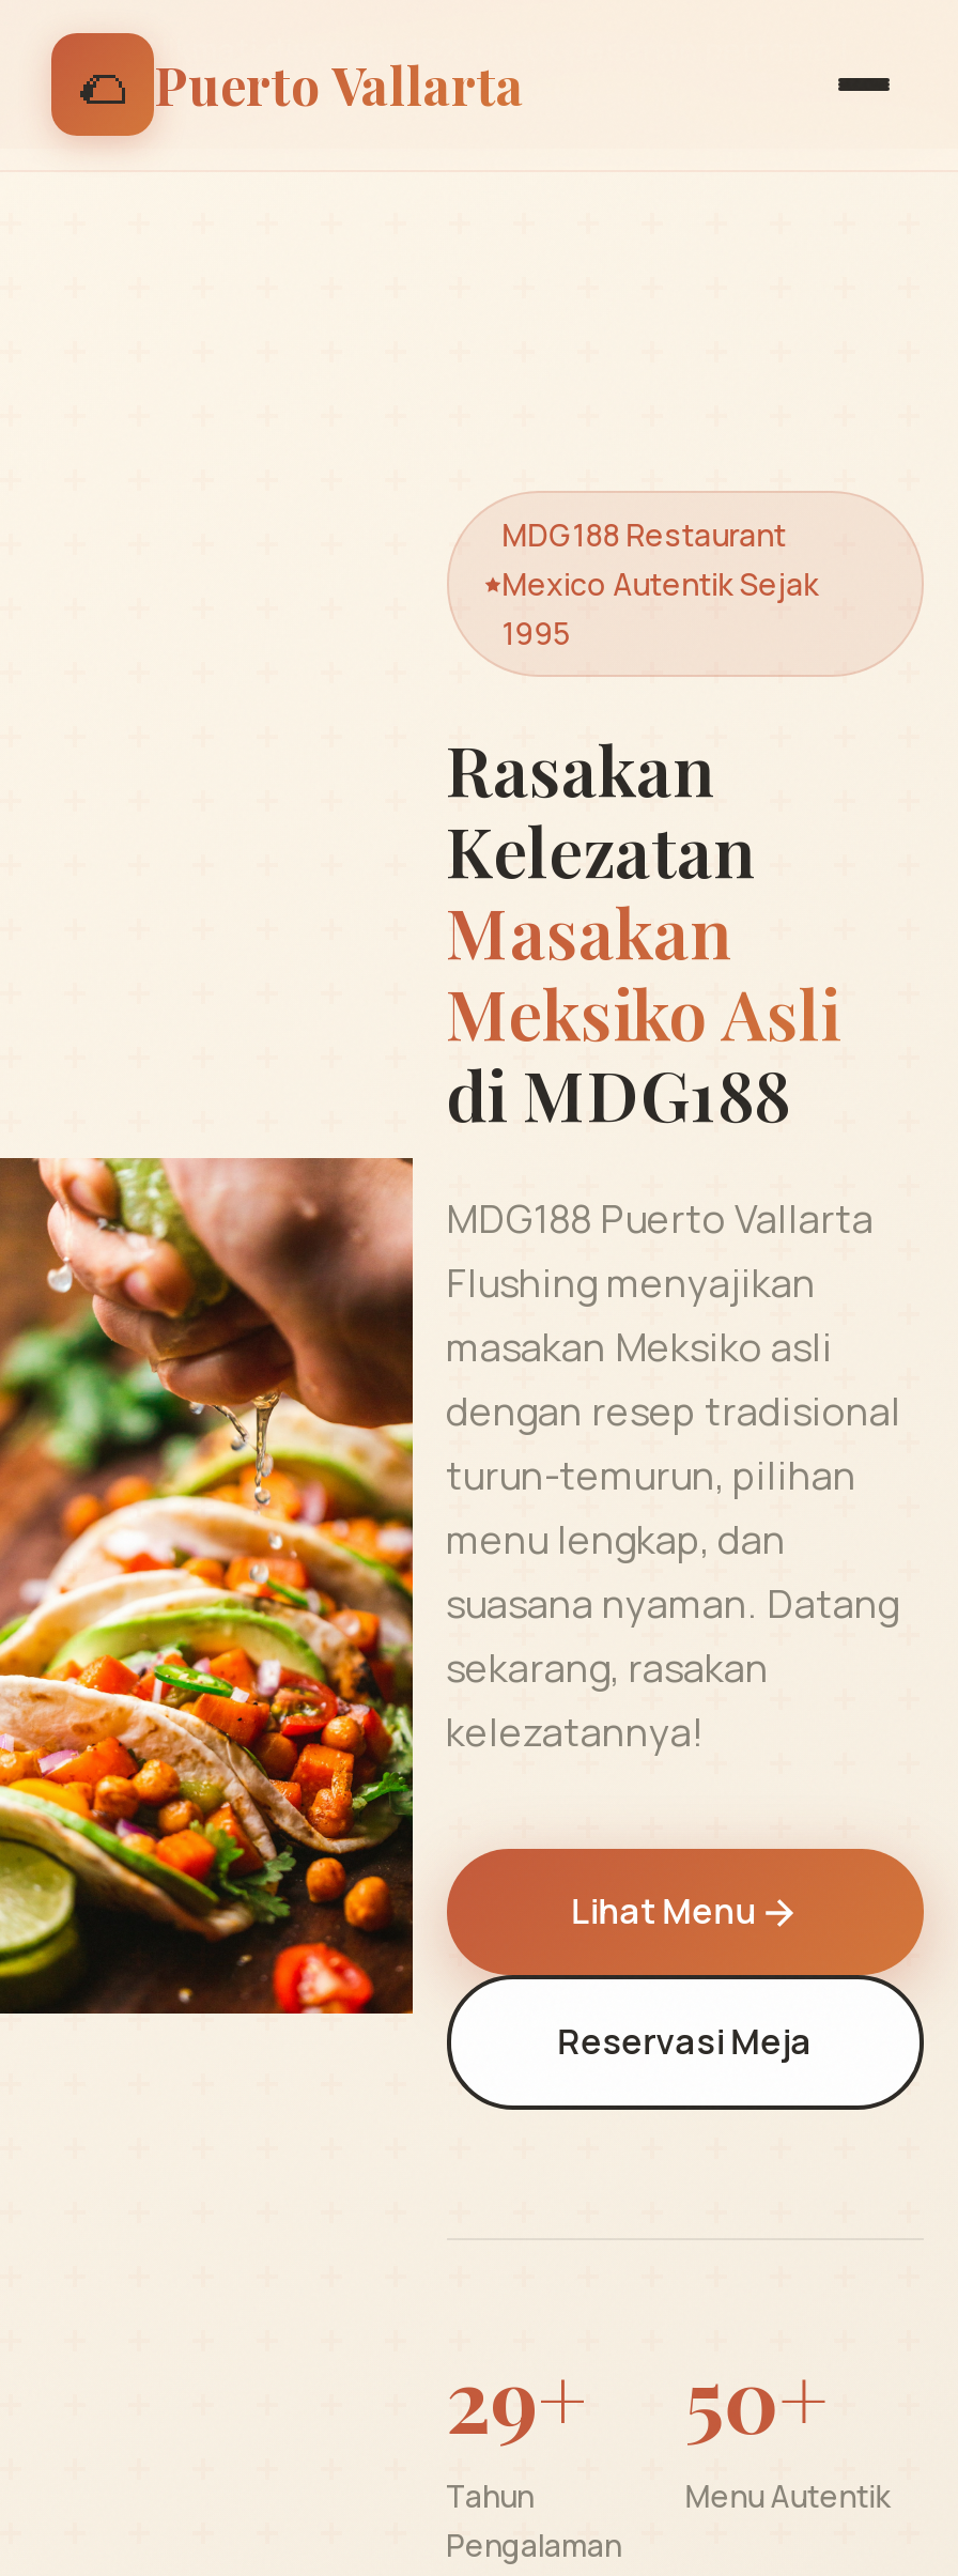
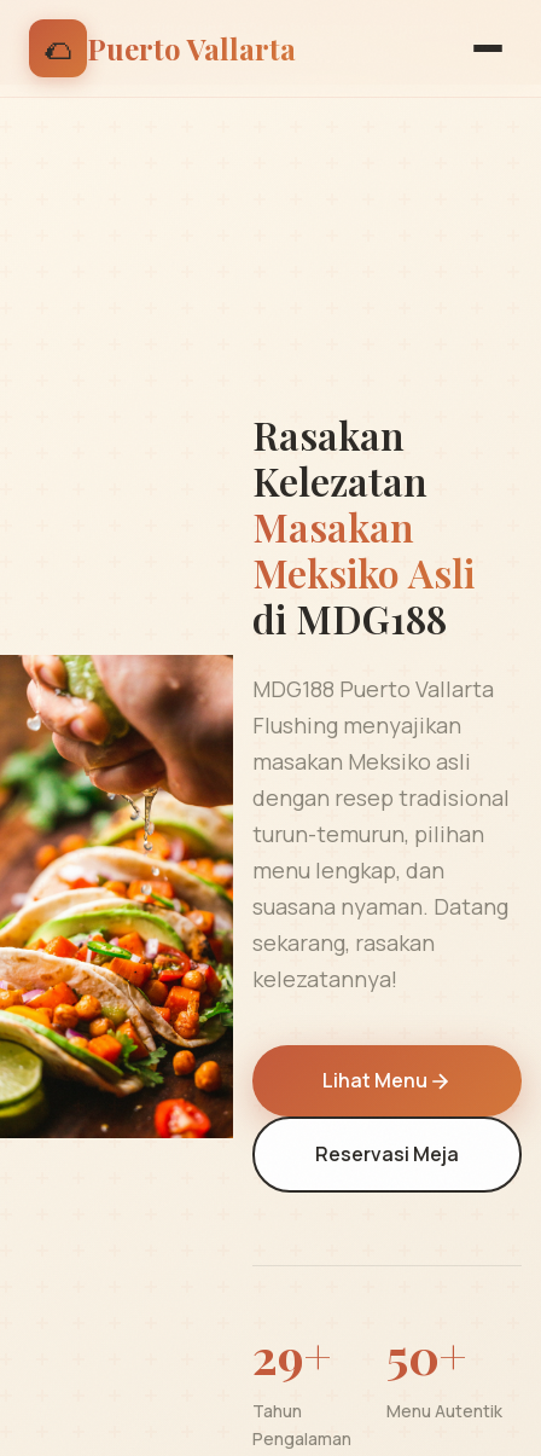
- MDG188 Restaurant
- Mexico Autentik Sejak
- 1995
